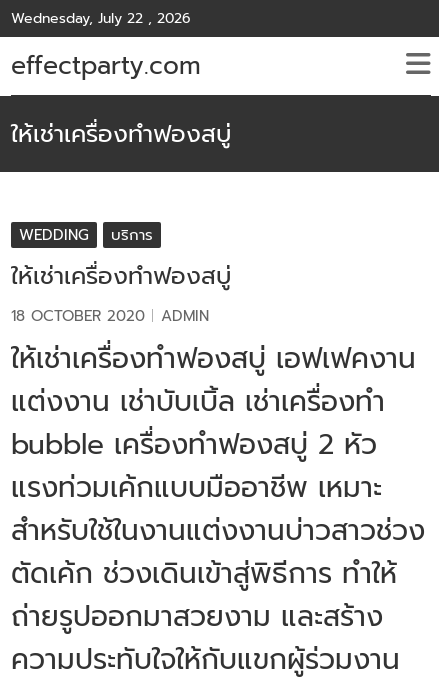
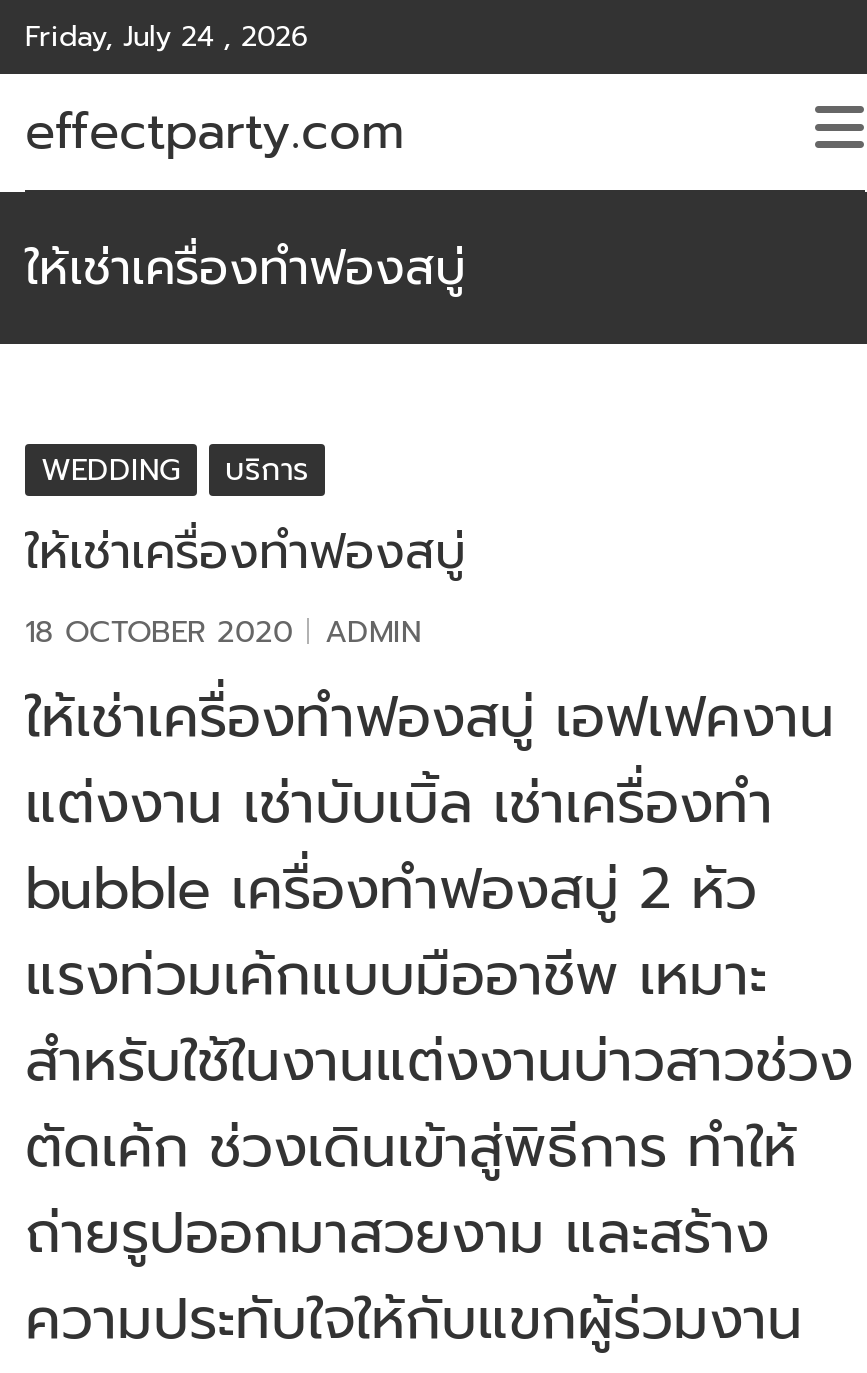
- Wednesday, July 22 , 2026
+ Friday, July 24 , 2026
